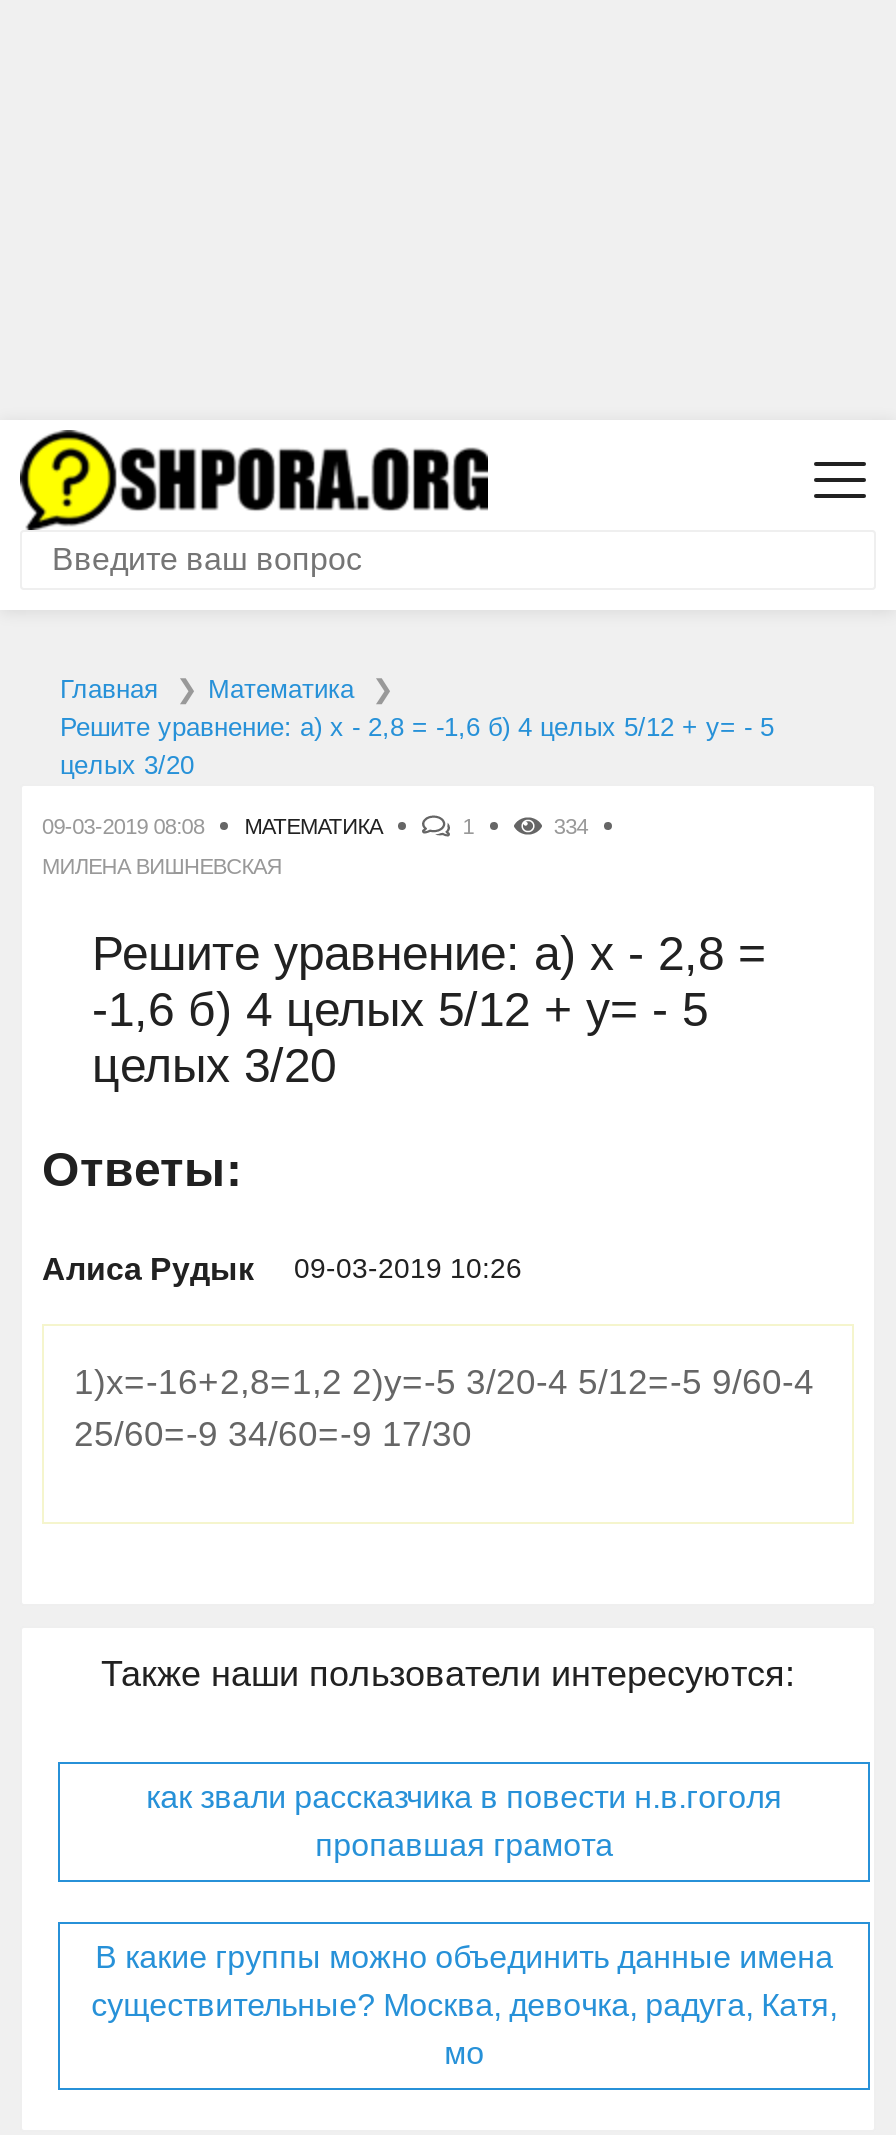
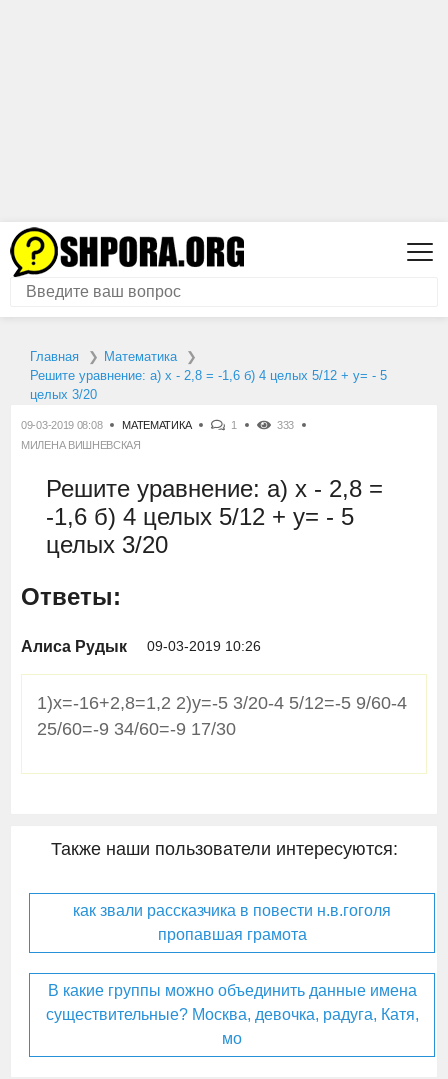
- 334
+ 333
